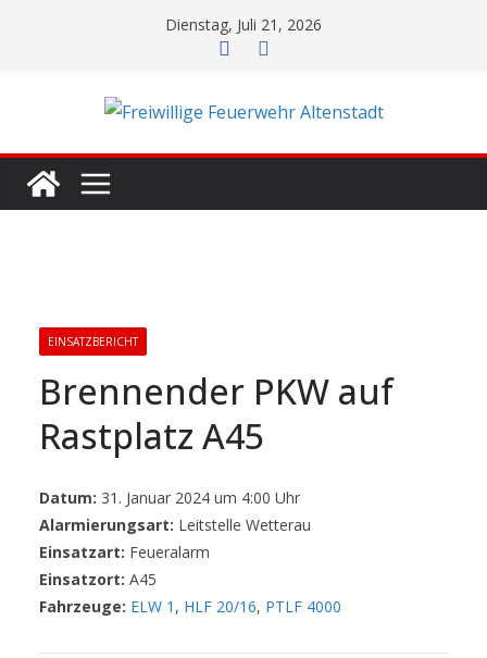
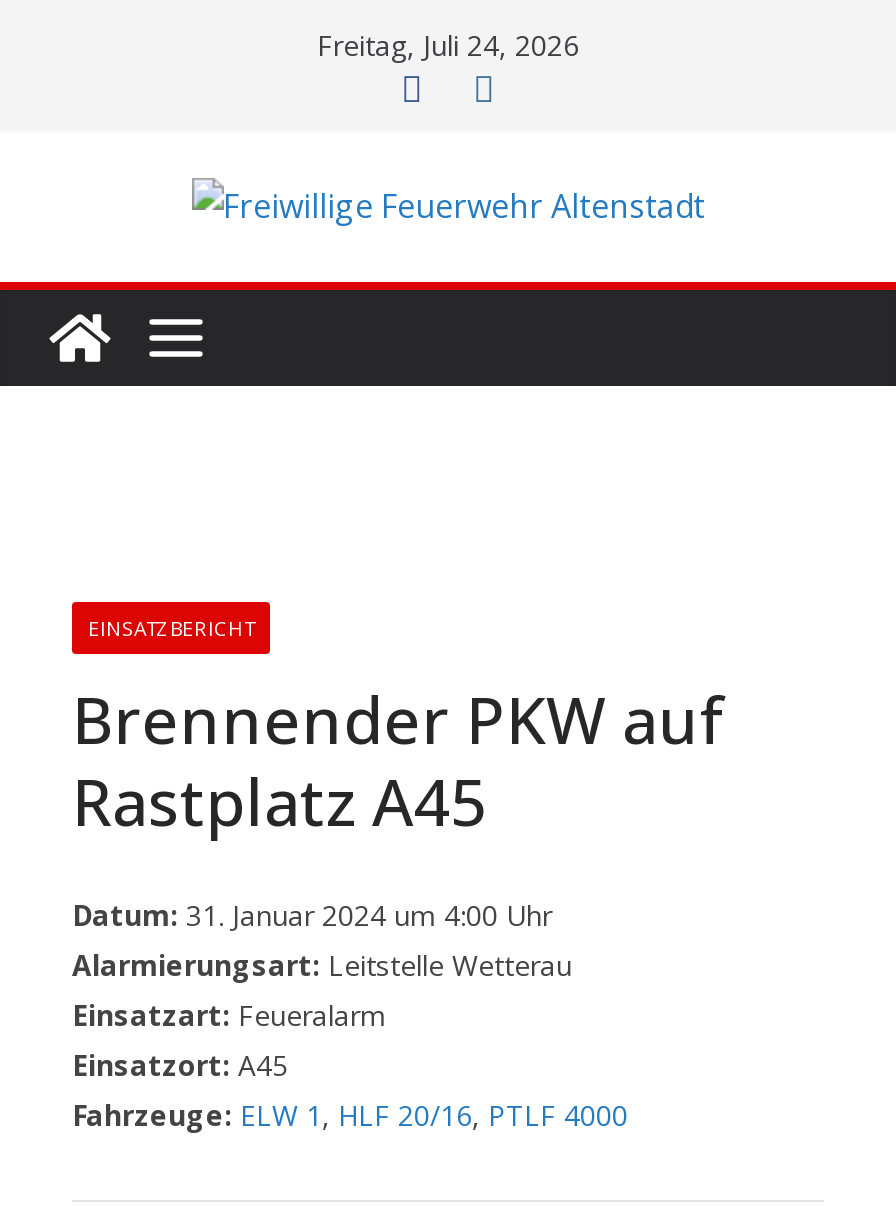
- Dienstag, Juli 21, 2026
+ Freitag, Juli 24, 2026
